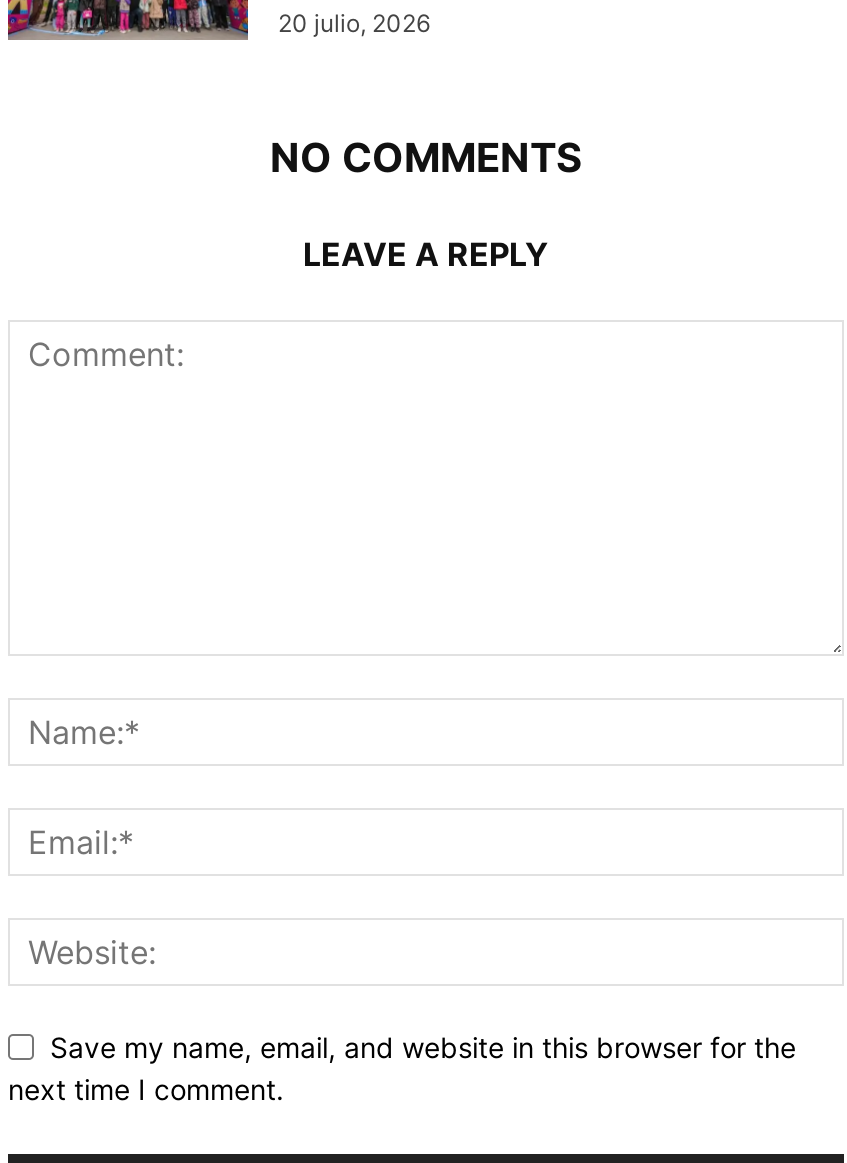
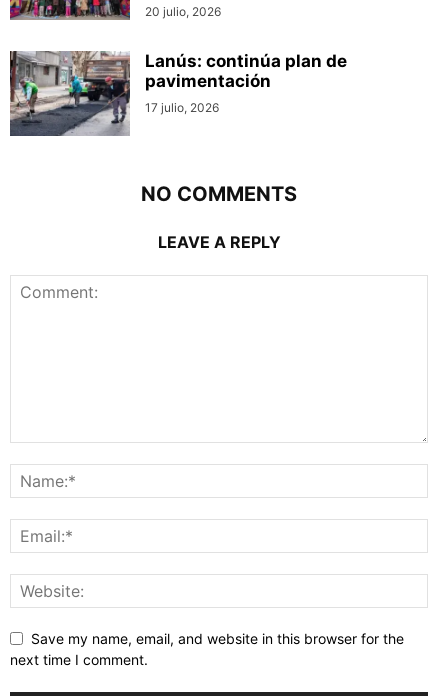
+ [image]
+ Lanús: continúa plan de
+ pavimentación
+ 17 julio, 2026
